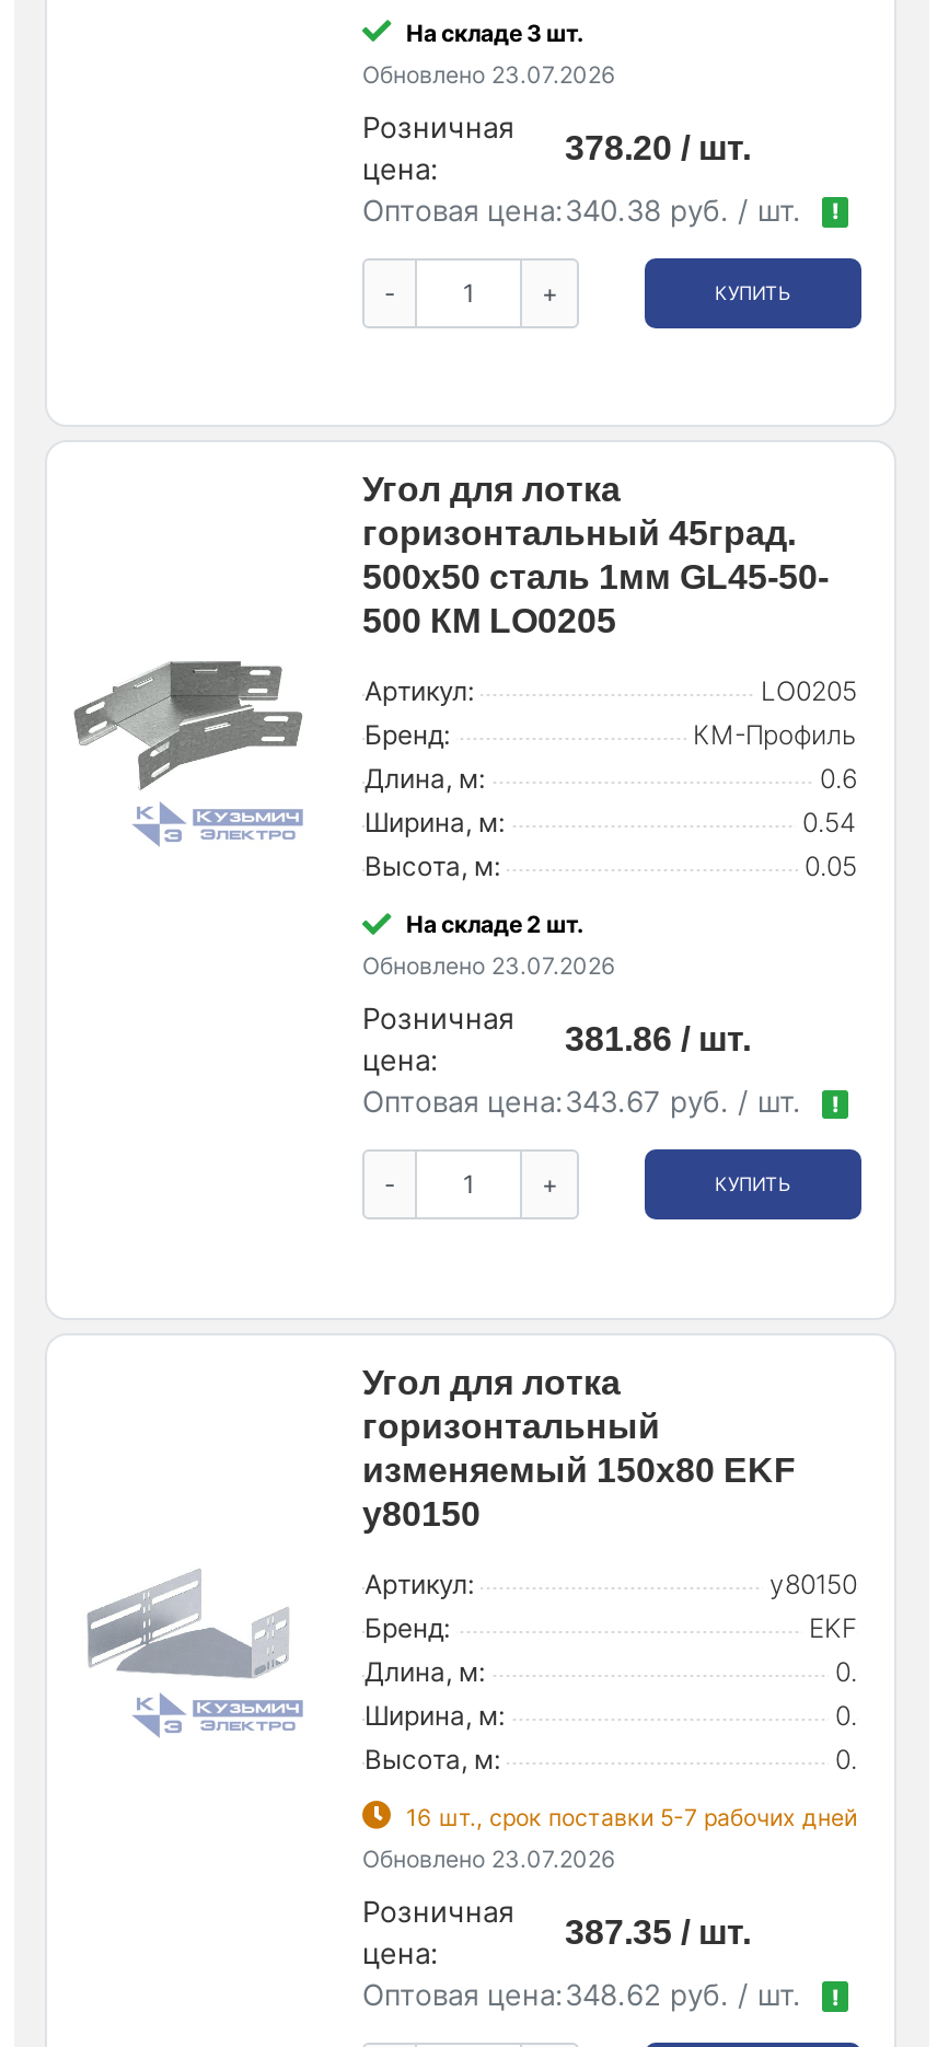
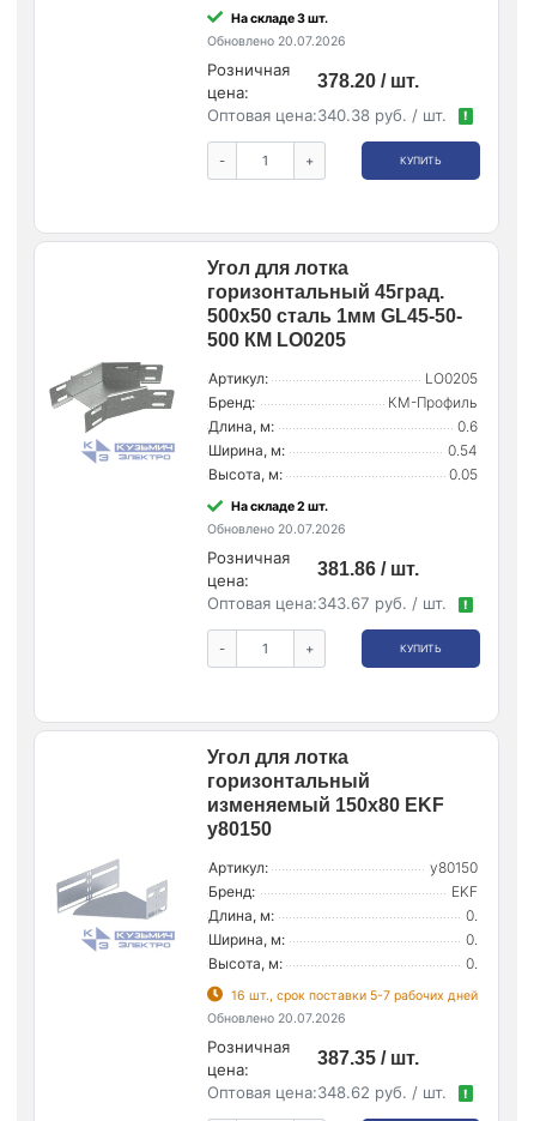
- Обновлено 23.07.2026
+ Обновлено 20.07.2026

- Обновлено 23.07.2026
+ Обновлено 20.07.2026

- Обновлено 23.07.2026
+ Обновлено 20.07.2026
